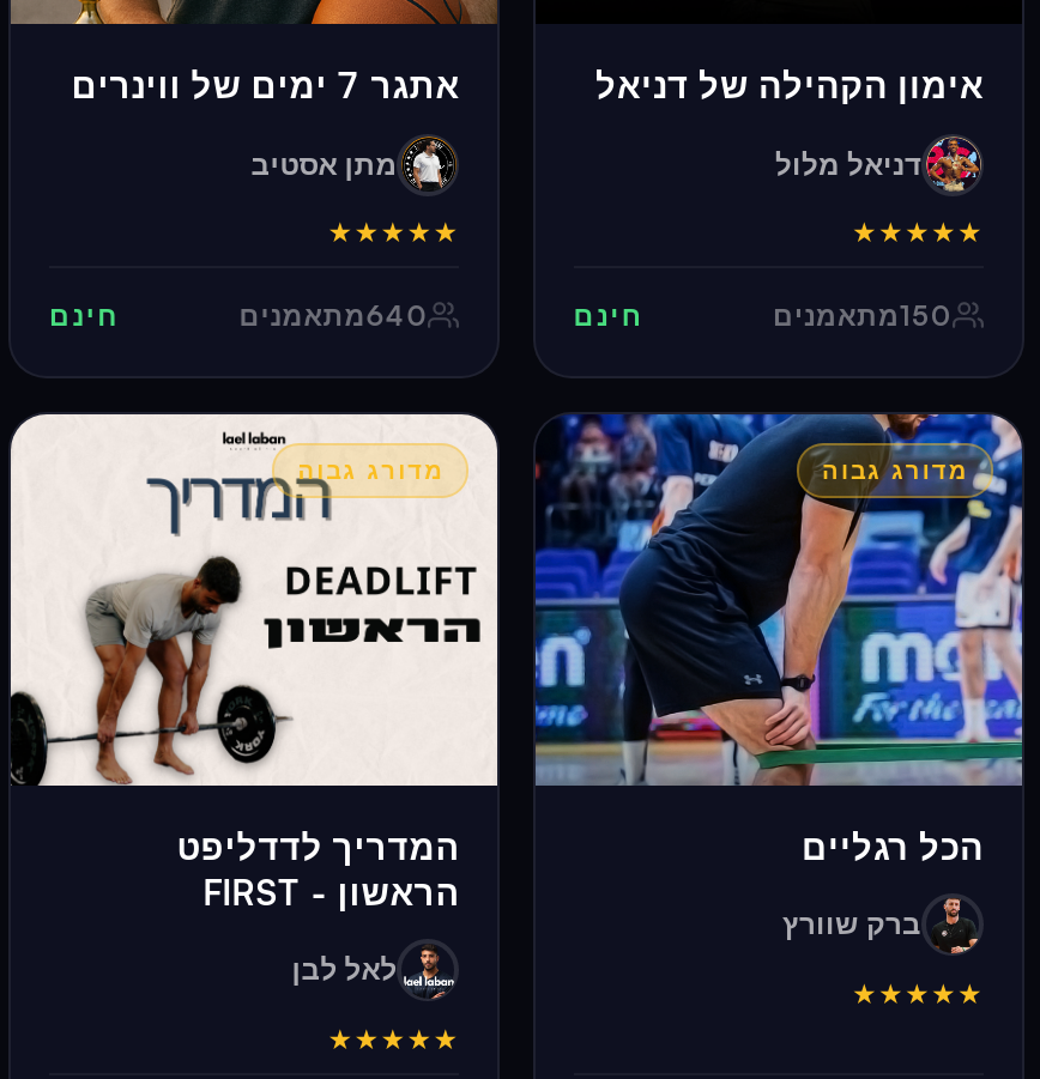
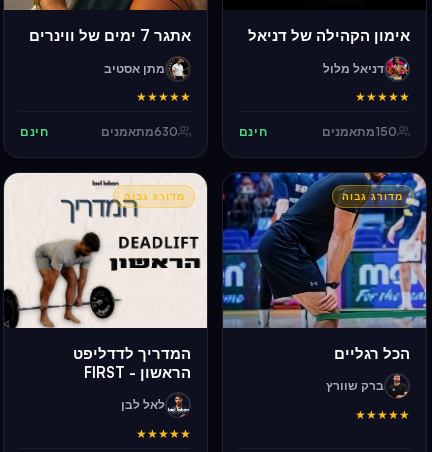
- 640מתאמנים
+ 630מתאמנים
